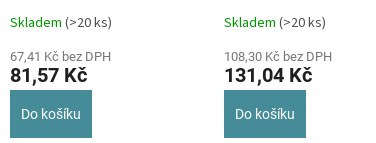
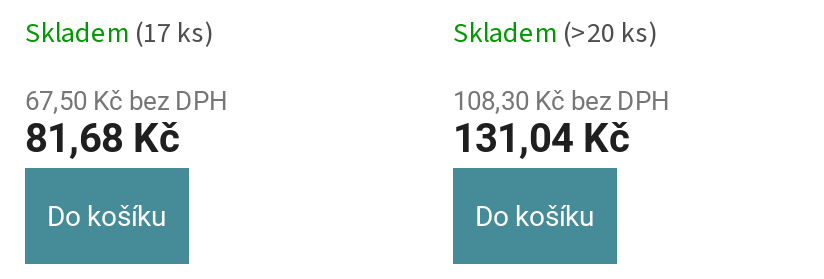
- Skladem (>20 ks)
+ Skladem (17 ks)

- 67,41 Kč bez DPH
- 81,57 Kč
+ 67,50 Kč bez DPH
+ 81,68 Kč
